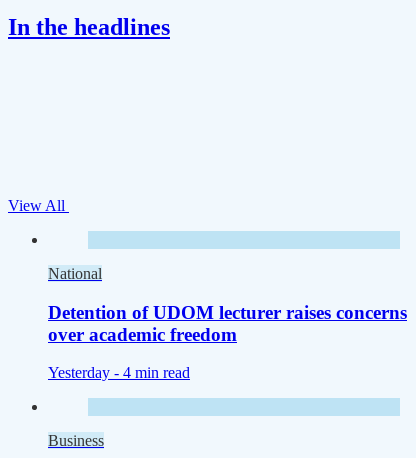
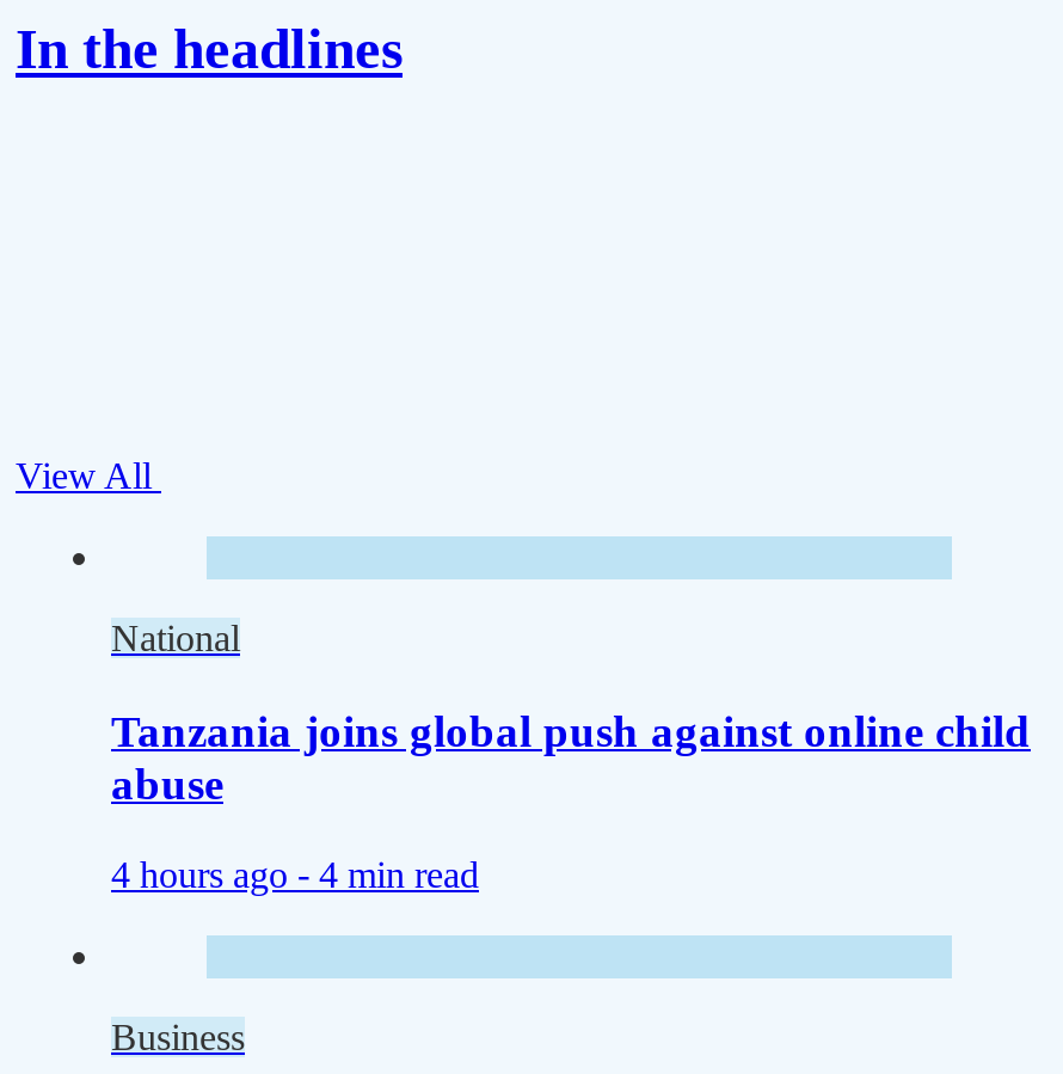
- Detention of UDOM lecturer raises concerns
- over academic freedom
+ Tanzania joins global push against online child
+ abuse

- Yesterday - 4 min read
+ 4 hours ago - 4 min read
